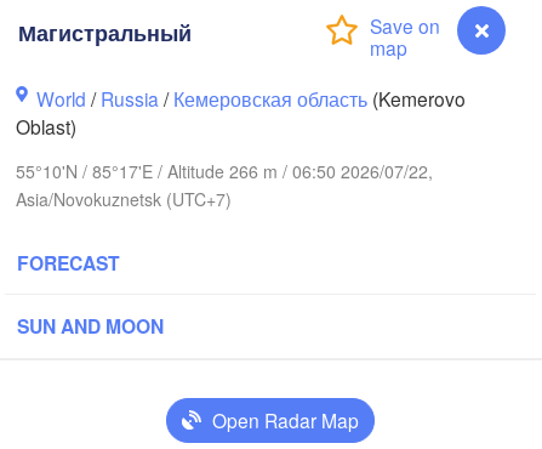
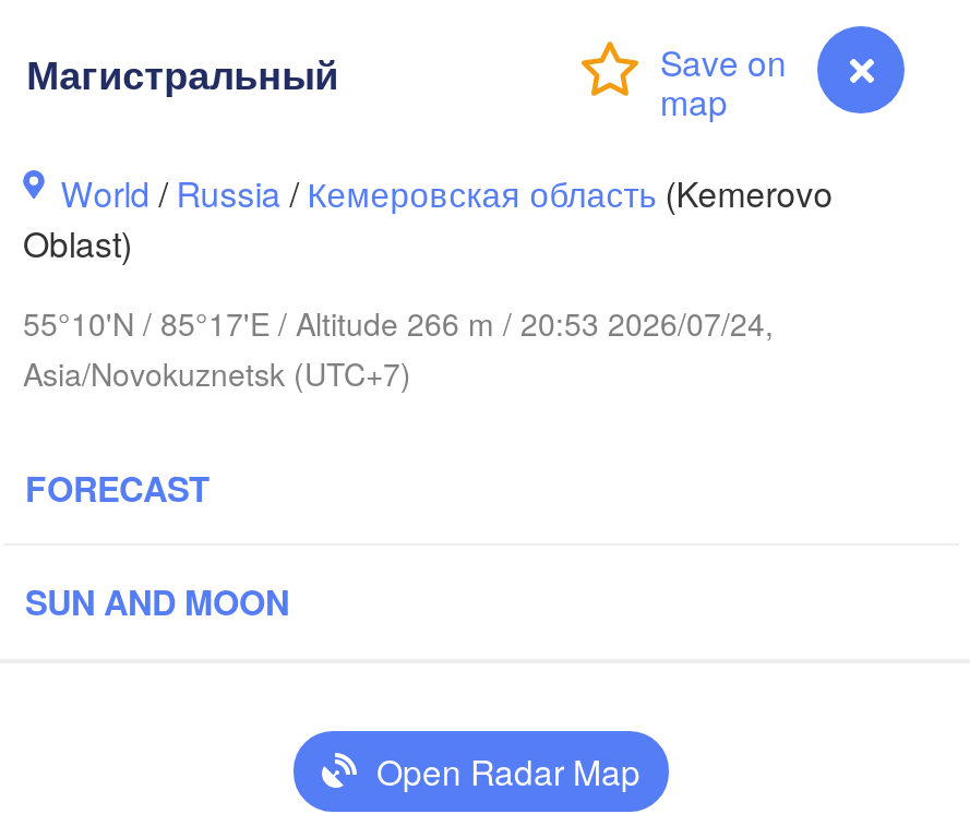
- 55°10'N / 85°17'E / Altitude 266 m / 06:50 2026/07/22,
+ 55°10'N / 85°17'E / Altitude 266 m / 20:53 2026/07/24,
